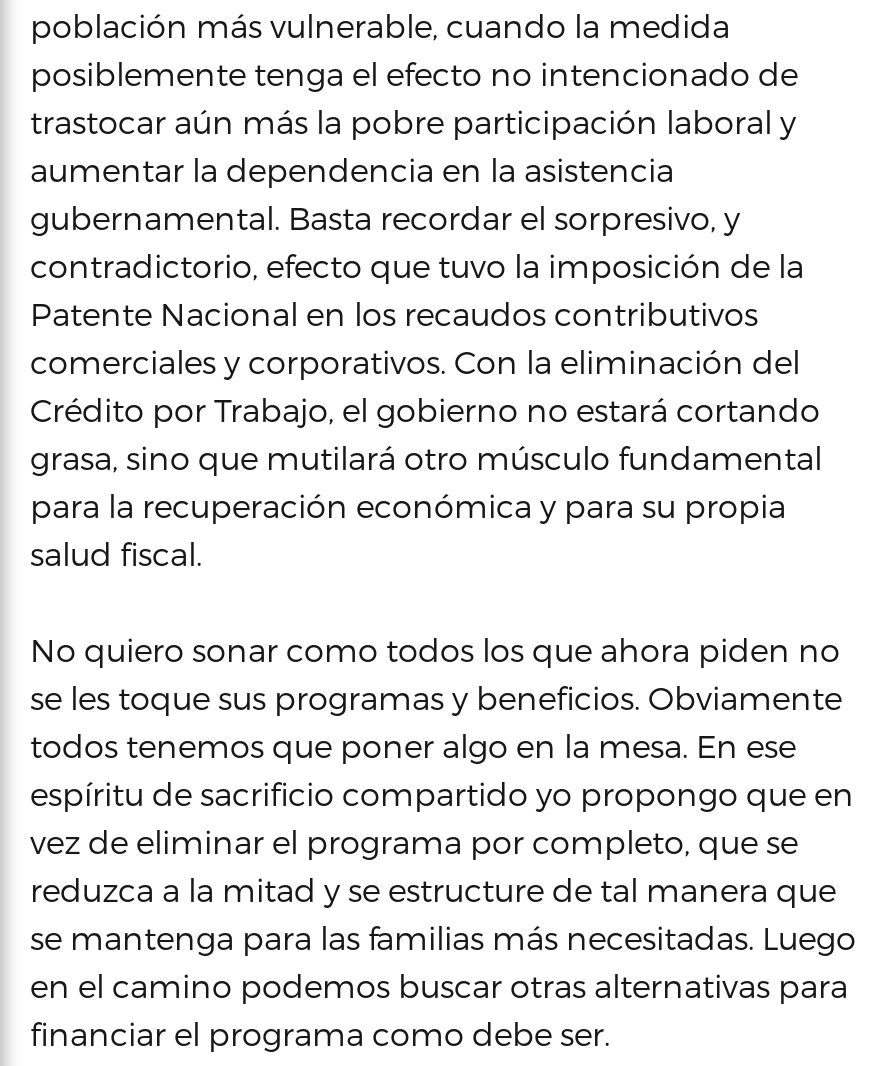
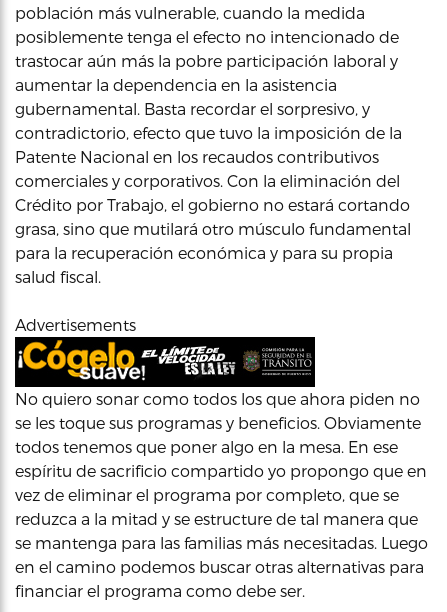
+ [image]

+ Advertisements
